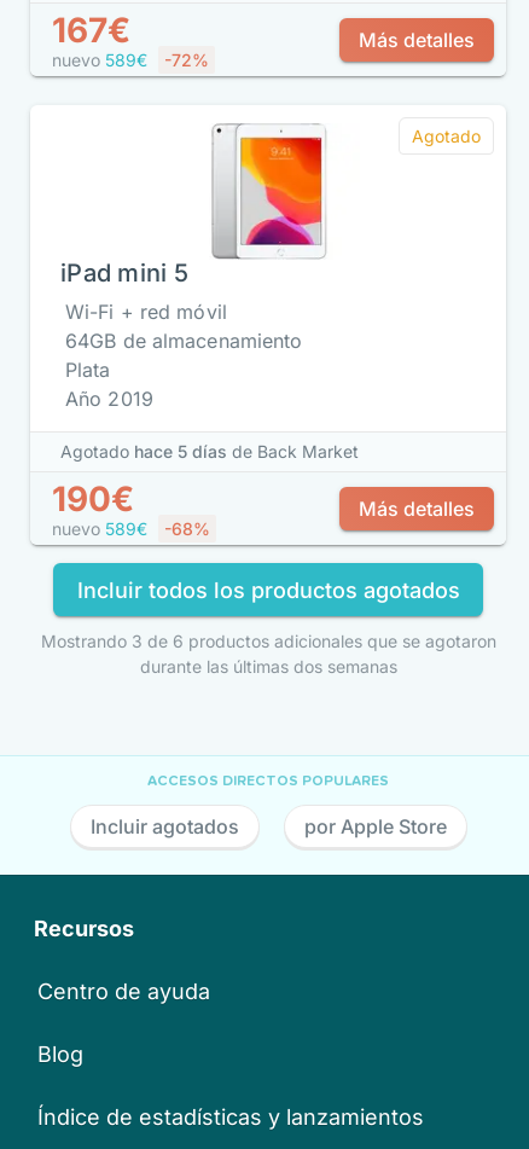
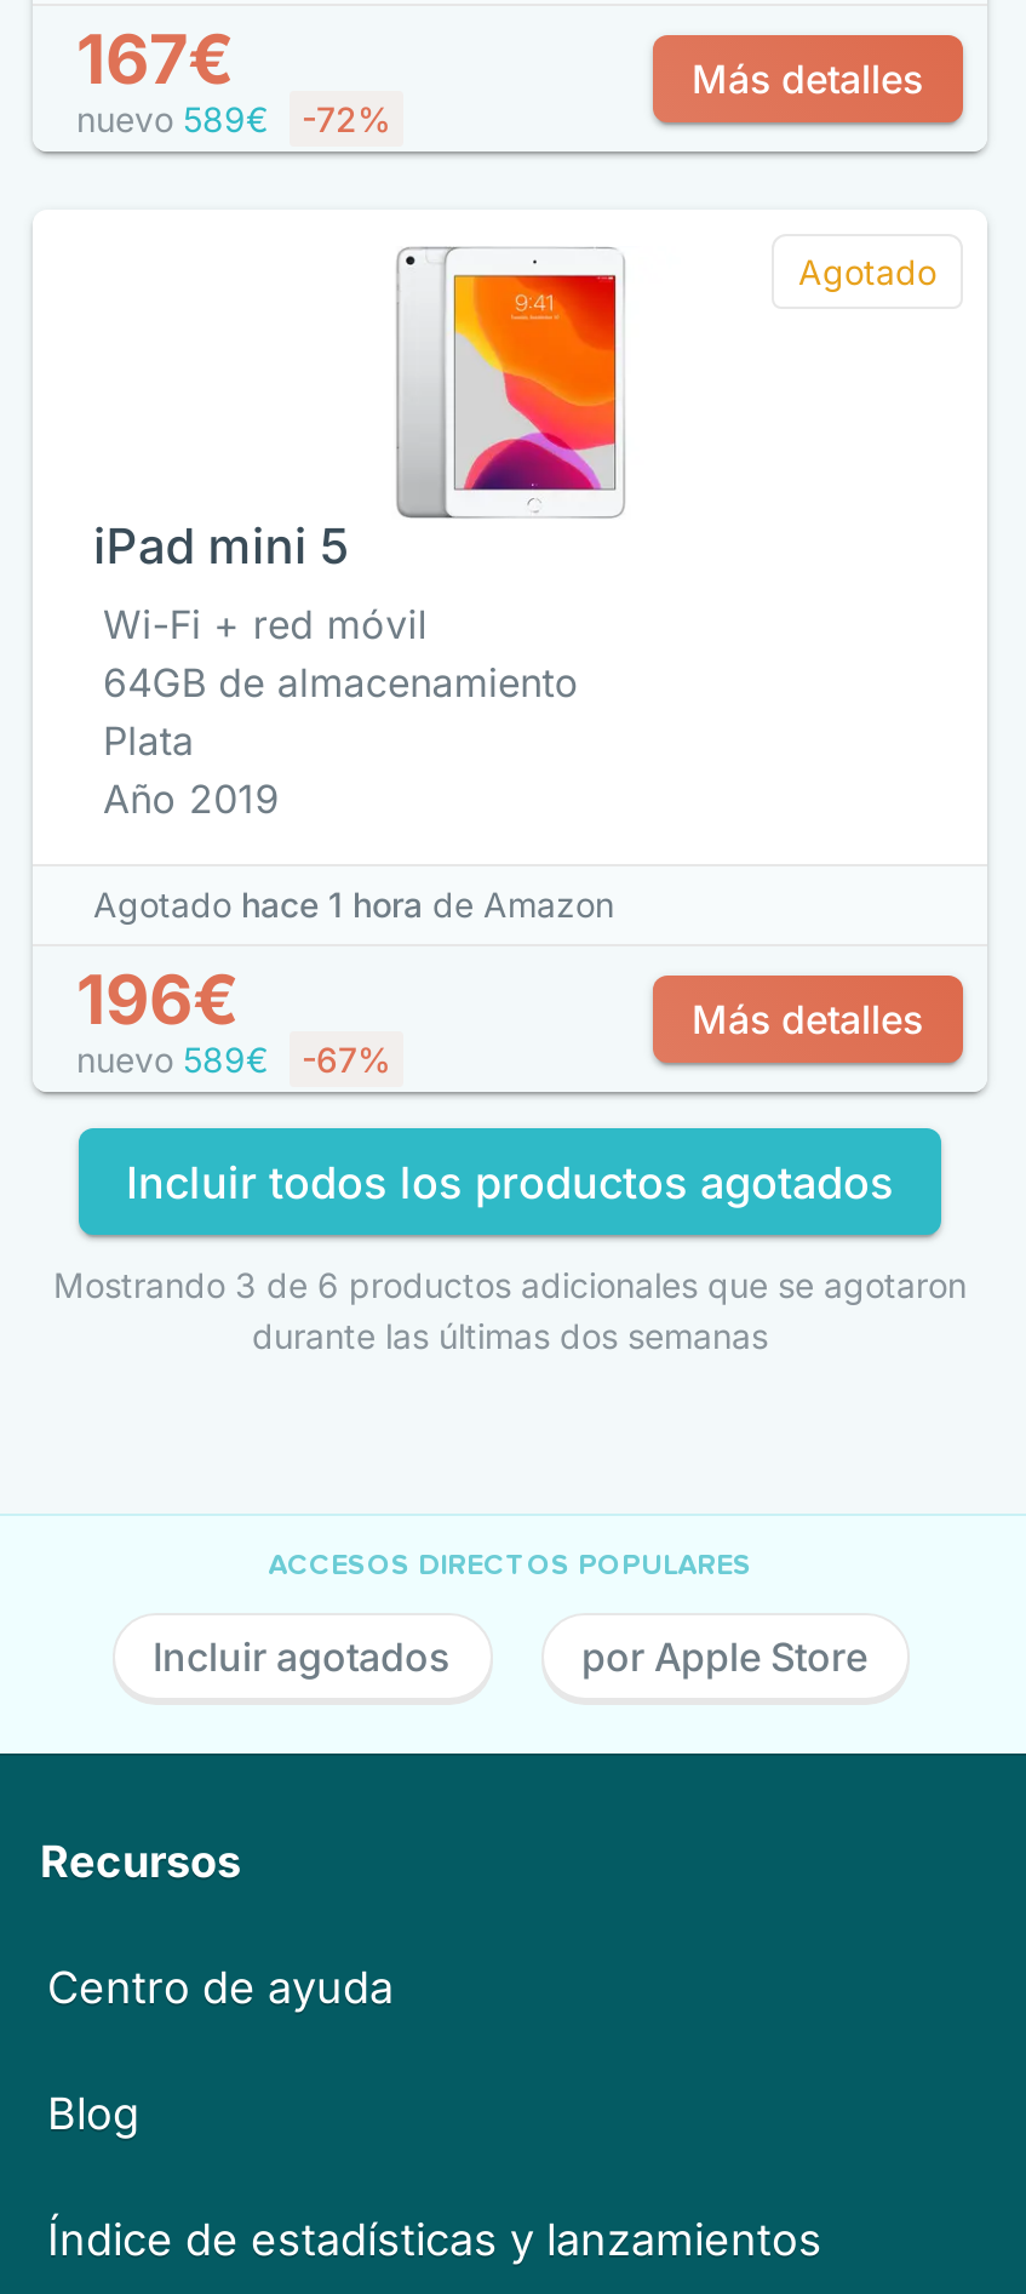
- Agotado hace 5 días de Back Market
- 190€
+ Agotado hace 1 hora de Amazon
+ 196€

- nuevo 589€ -68%
+ nuevo 589€ -67%
